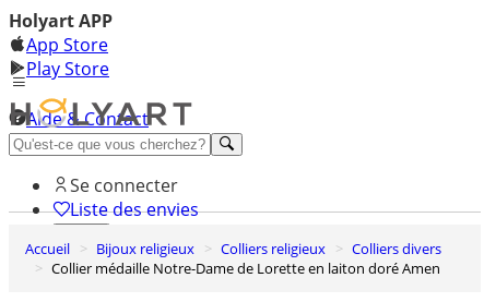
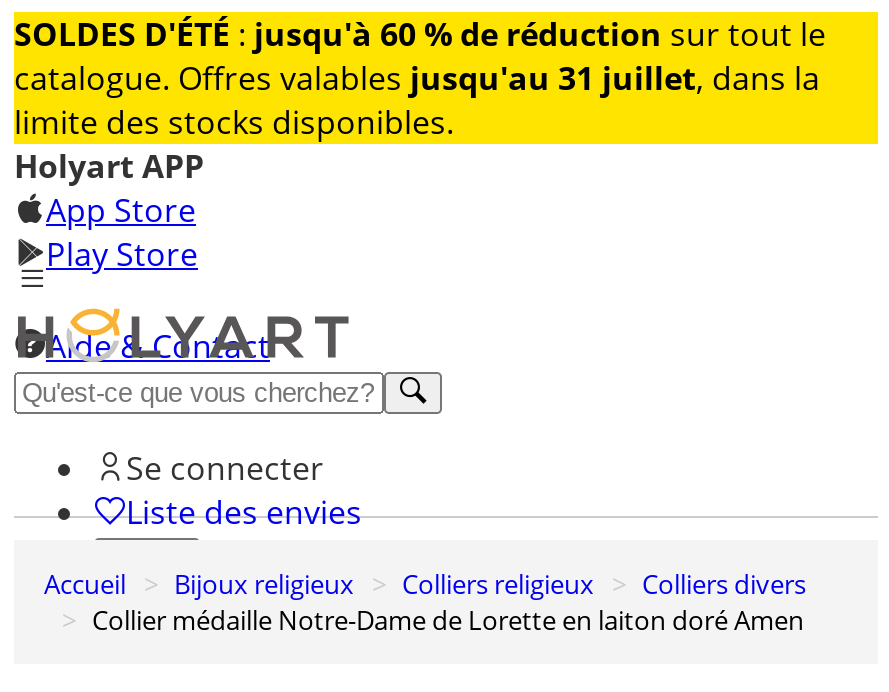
+ [image]
+ SOLDES D'ÉTÉ: jusqu'à 60 % de réduction sur tout le
+ catalogue. Offres valables jusqu'au 31 juillet, dans la
+ limite des stocks disponibles.
